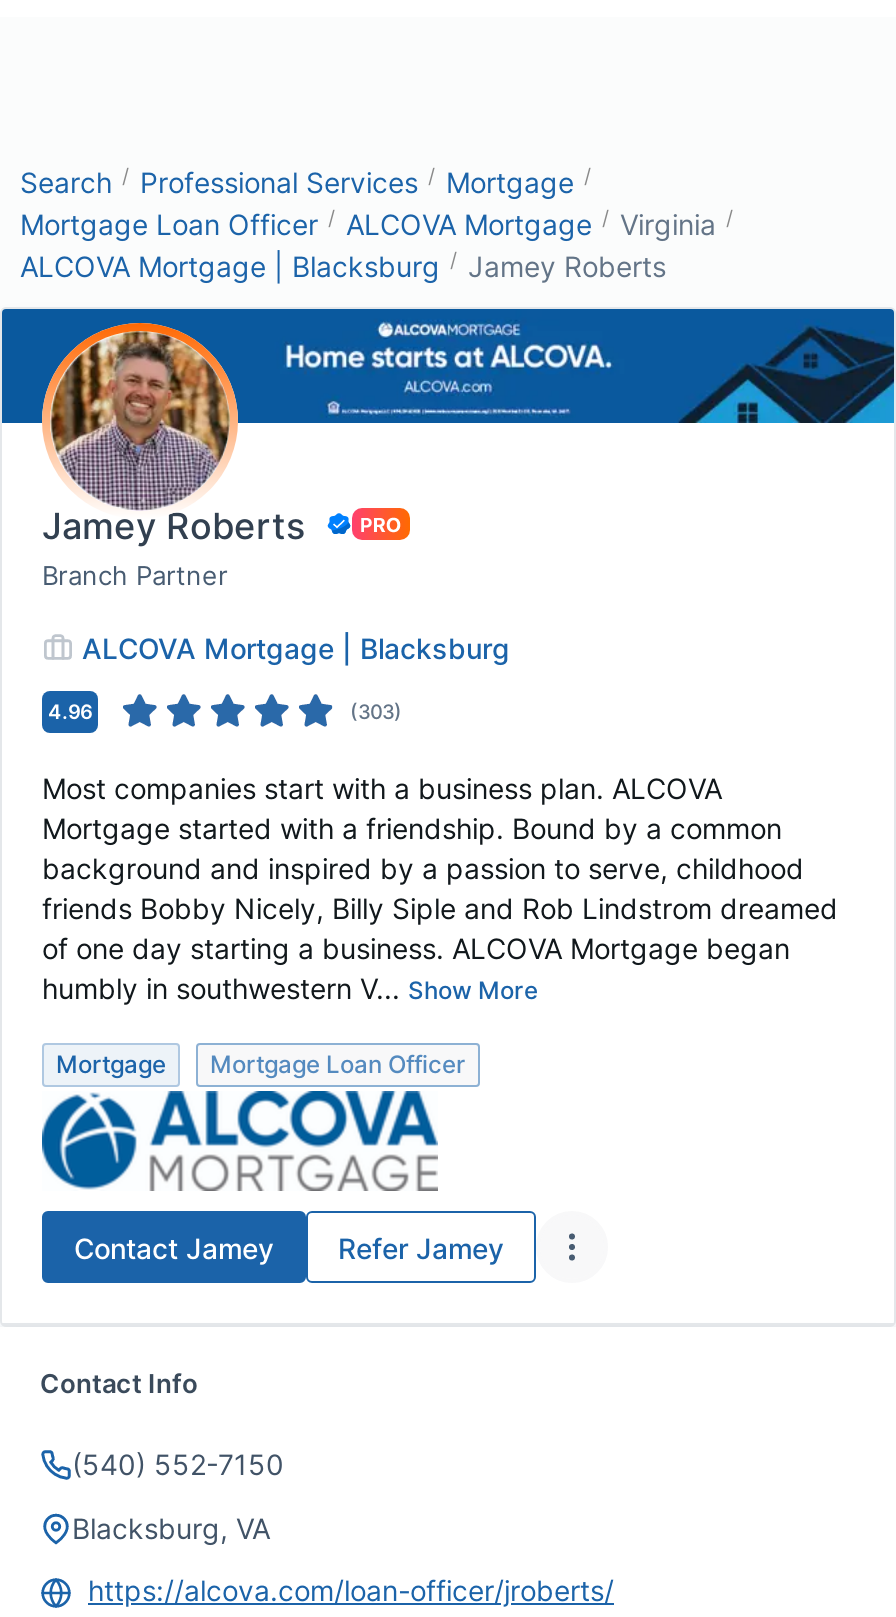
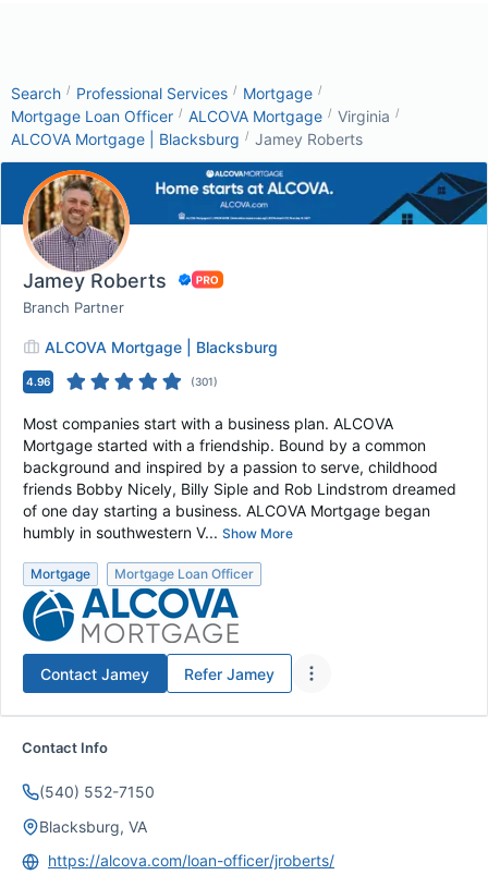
- (303)
+ (301)
